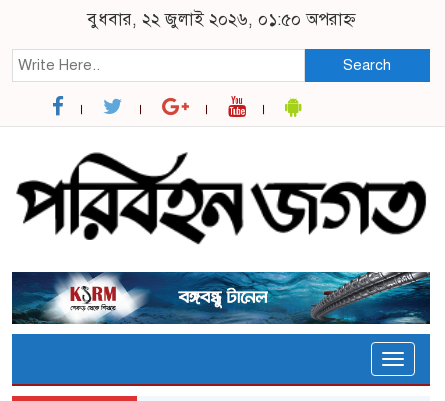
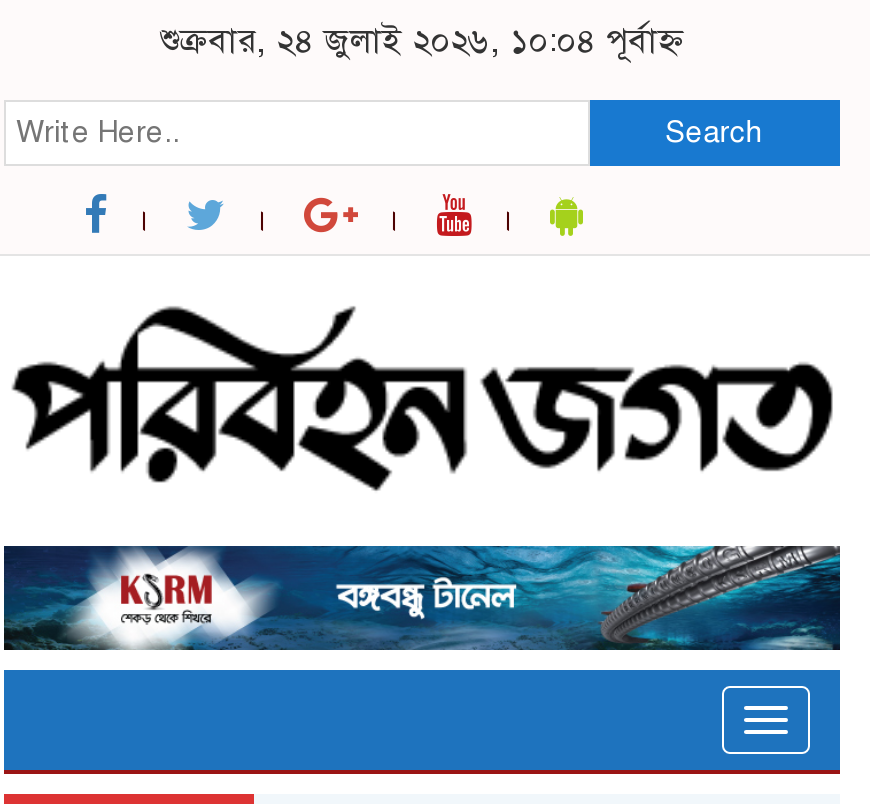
- বুধবার, ২২ জুলাই ২০২৬, ০১:৫০ অপরাহ্ন
+ শুক্রবার, ২৪ জুলাই ২০২৬, ১০:০৪ পূর্বাহ্ন
